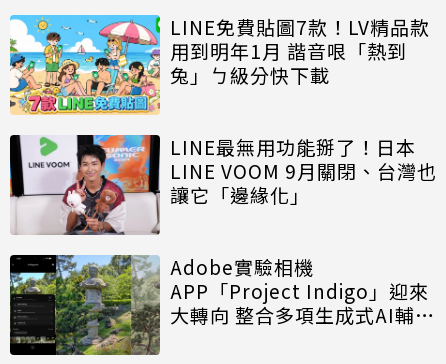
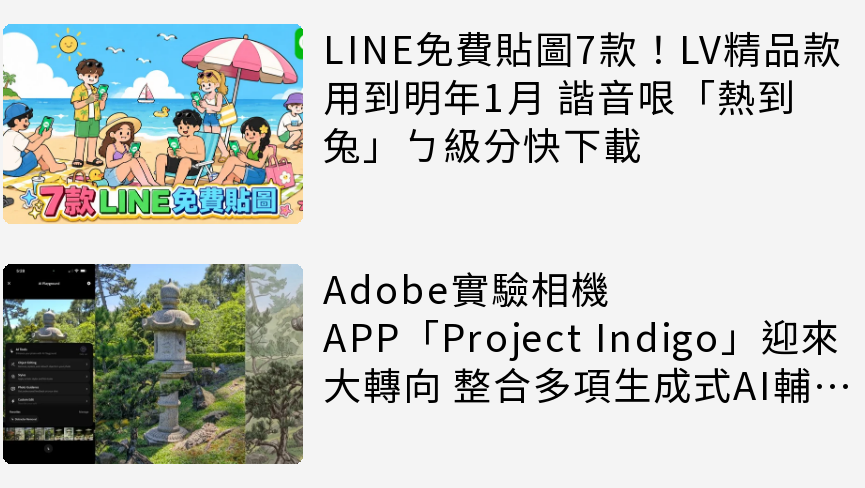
- [image]
- LINE最無用功能掰了！日本
- LINE VOOM 9月關閉、台灣也
- 讓它「邊緣化」
